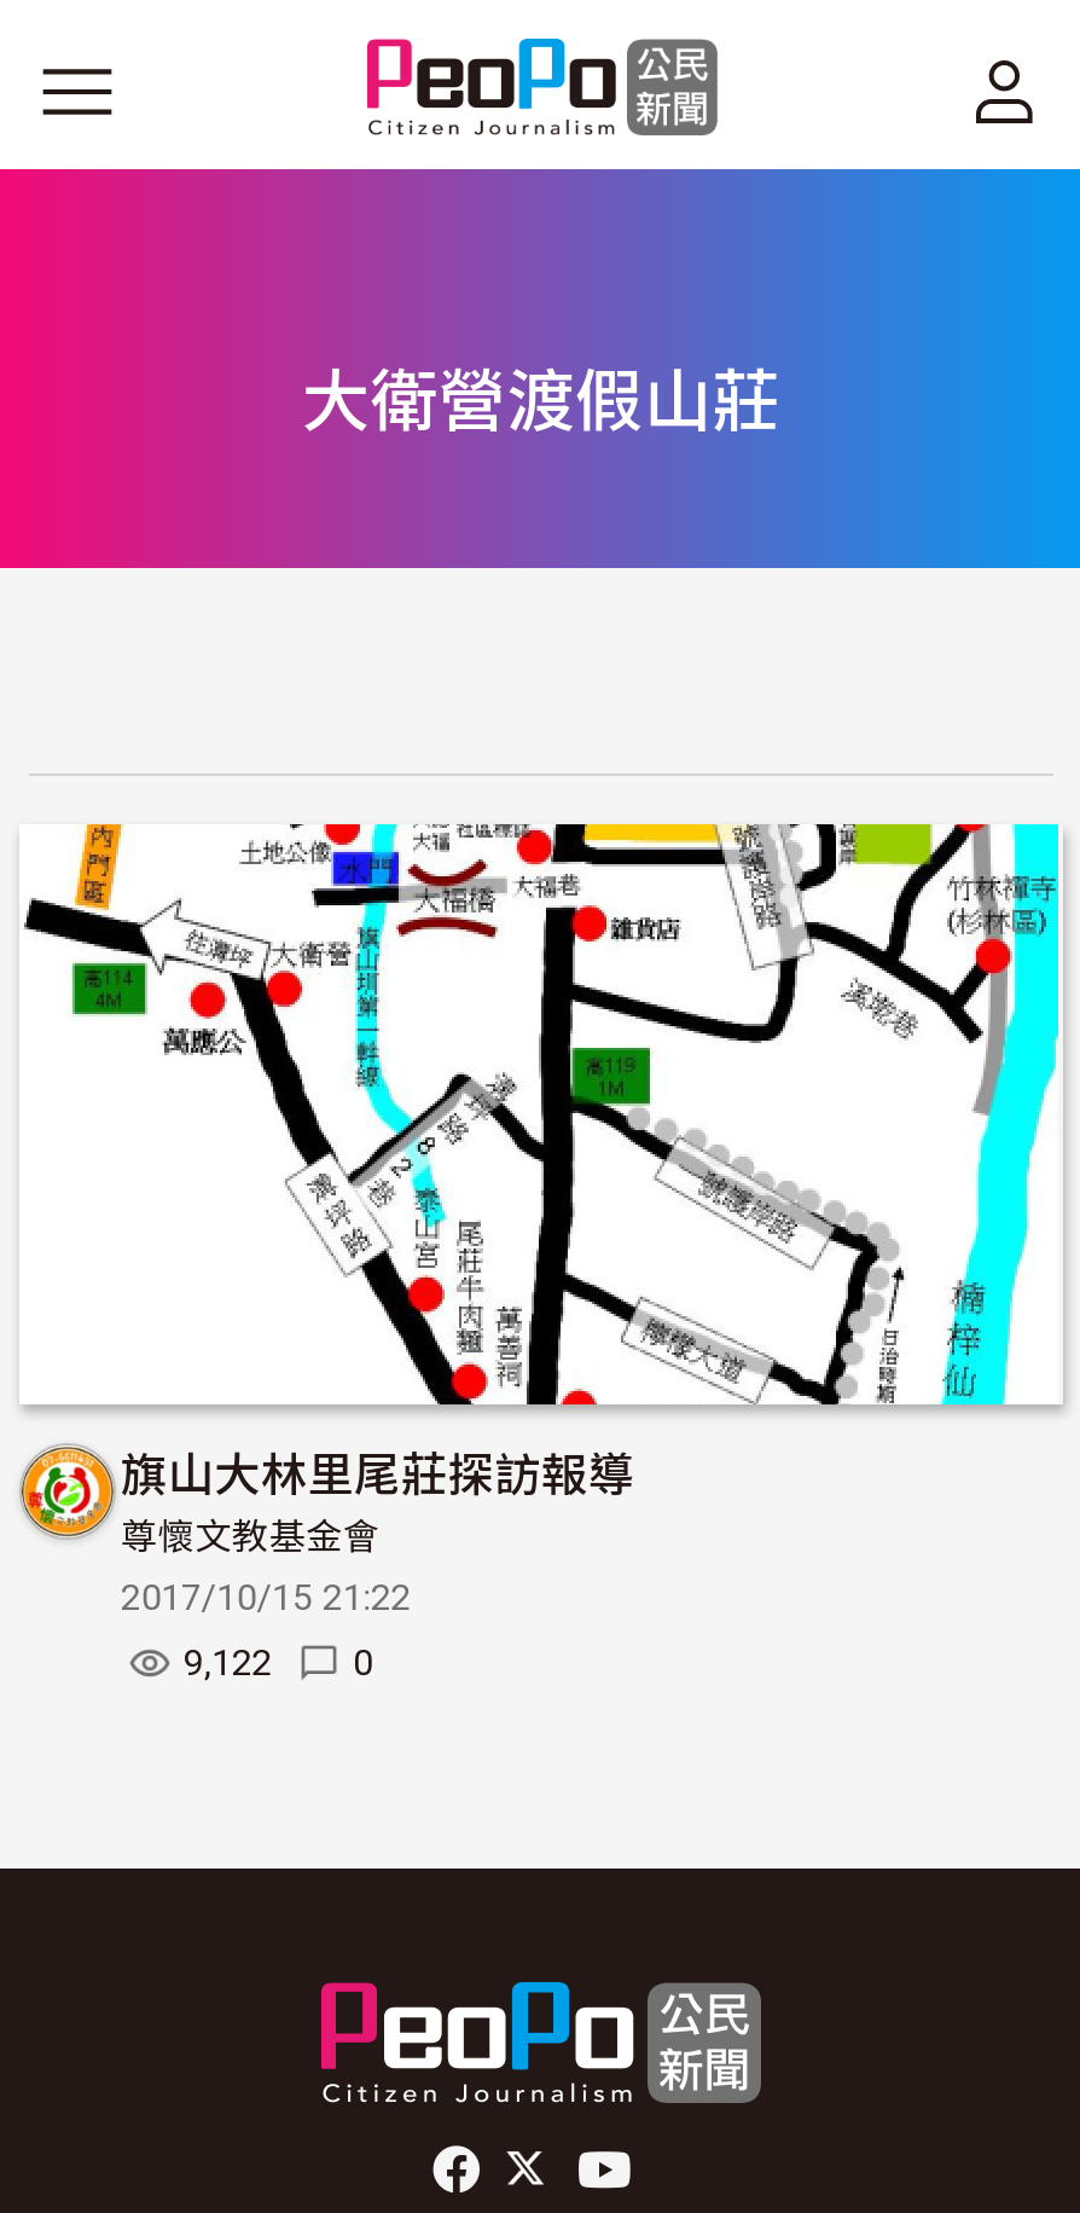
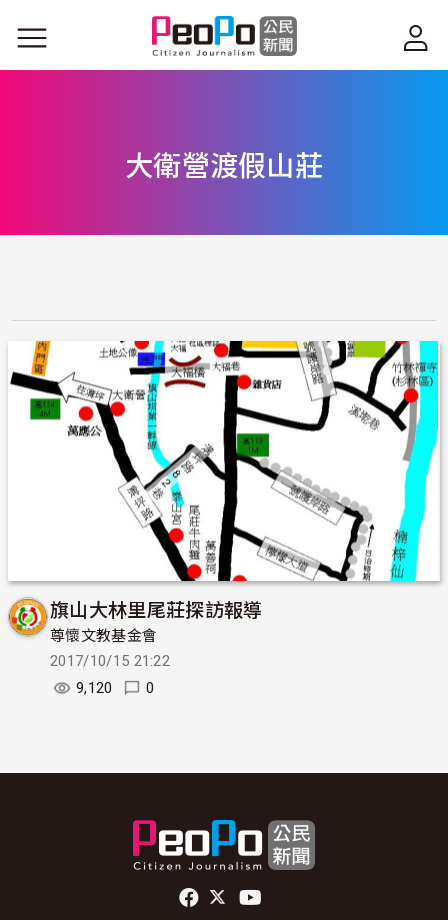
- 9,122 0
+ 9,120 0
